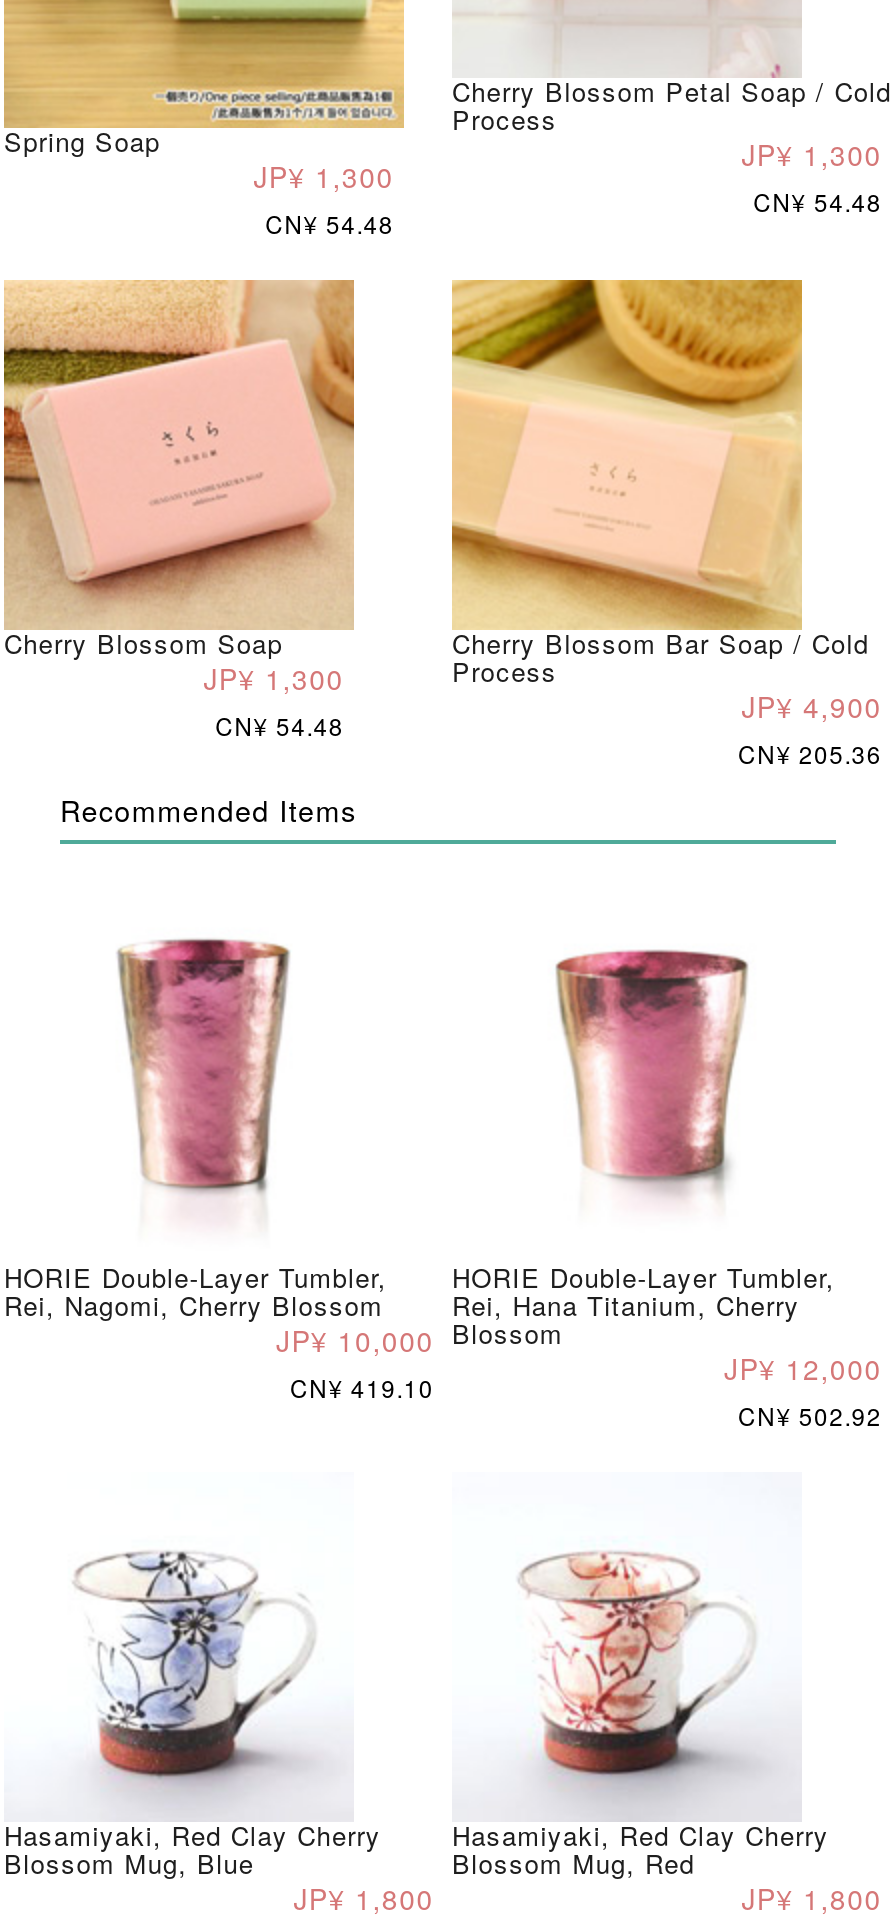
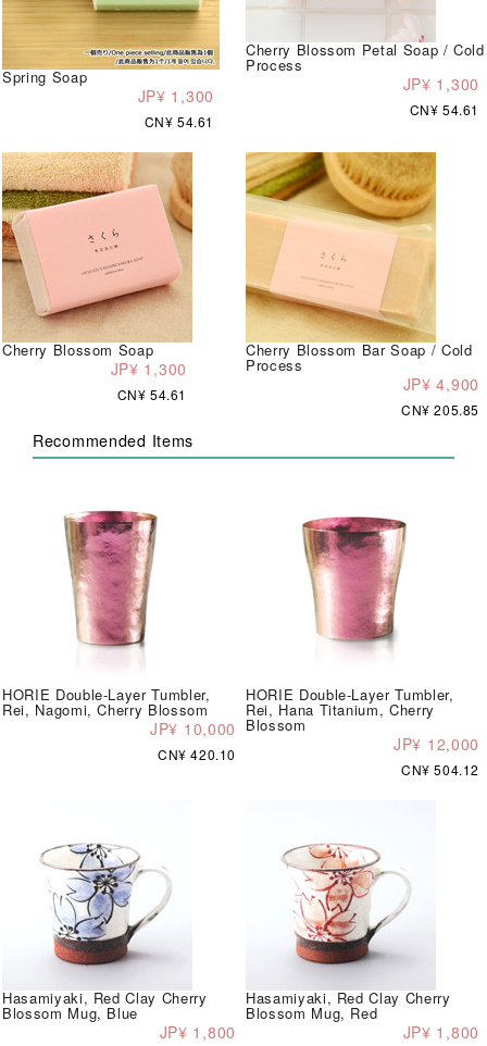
- CN¥ 54.48
+ CN¥ 54.61

- CN¥ 54.48
+ CN¥ 54.61

- CN¥ 54.48
+ CN¥ 54.61

- CN¥ 205.36
+ CN¥ 205.85

- CN¥ 419.10
+ CN¥ 420.10

- CN¥ 502.92
+ CN¥ 504.12
